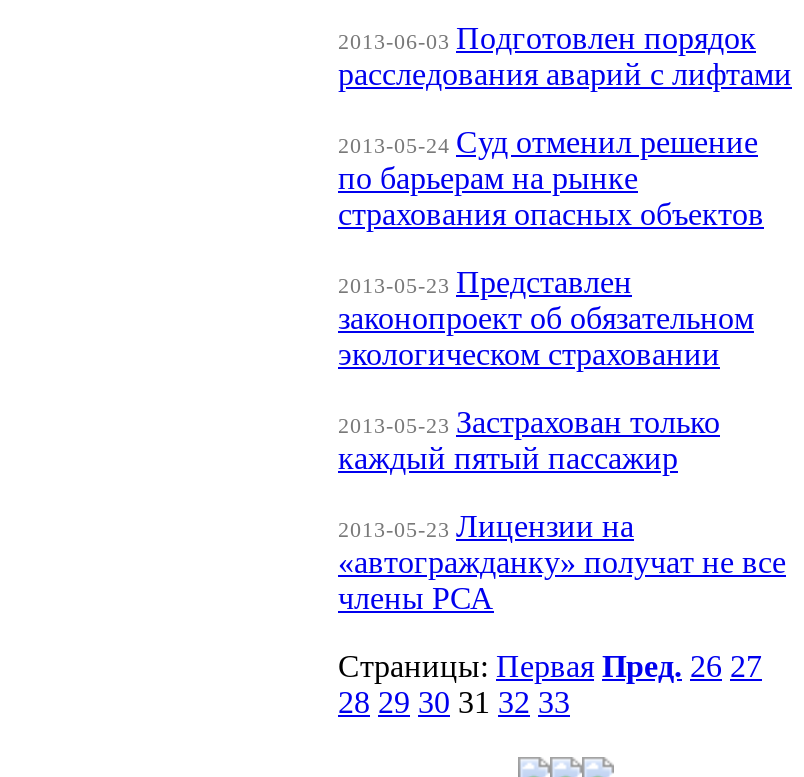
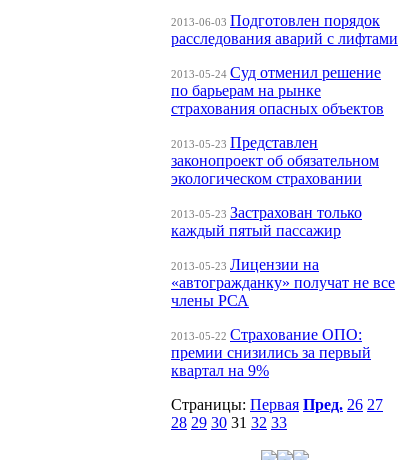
+ 2013-05-22 Страхование ОПО:
+ премии снизились за первый
+ квартал на 9%
